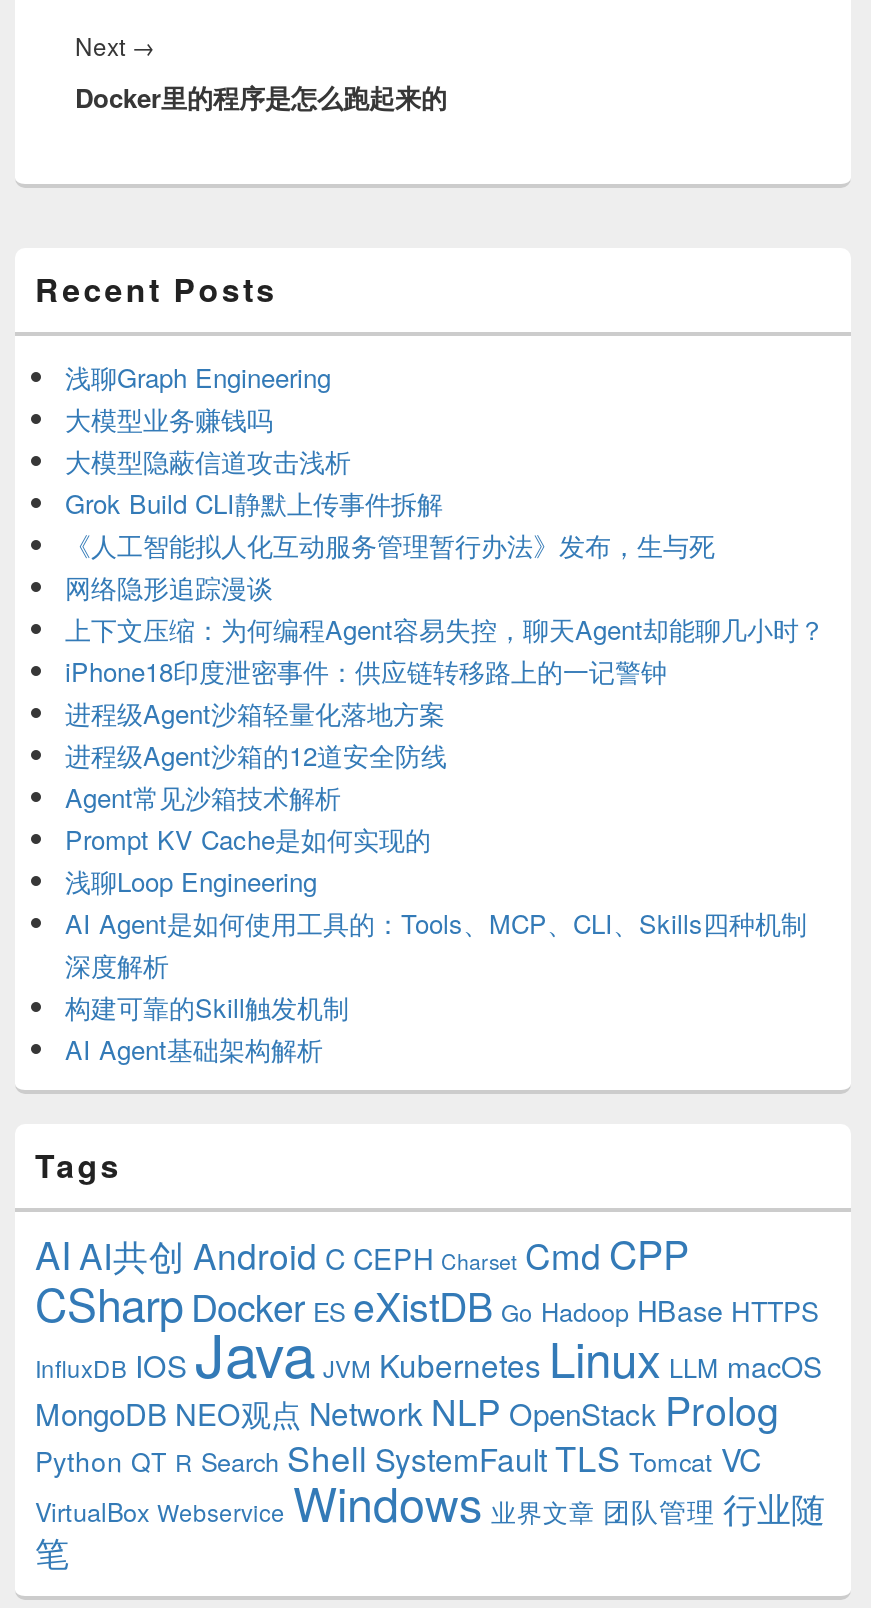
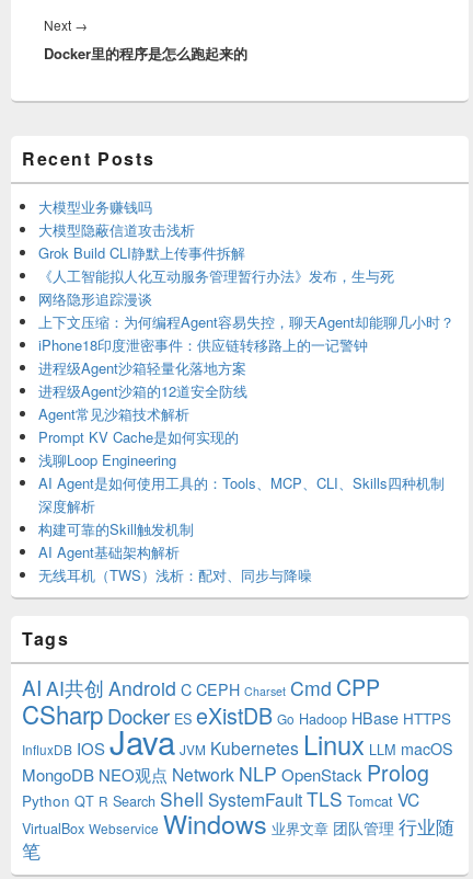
- 浅聊Graph Engineering

moved up: 大模型业务赚钱吗 | 大模型隐蔽信道攻击浅析 | Grok Build CLI静默上传事件拆解 | ... | 构建可靠的Skill触发机制 | AI Agent基础架构解析

+ 无线耳机（TWS）浅析：配对、同步与降噪
